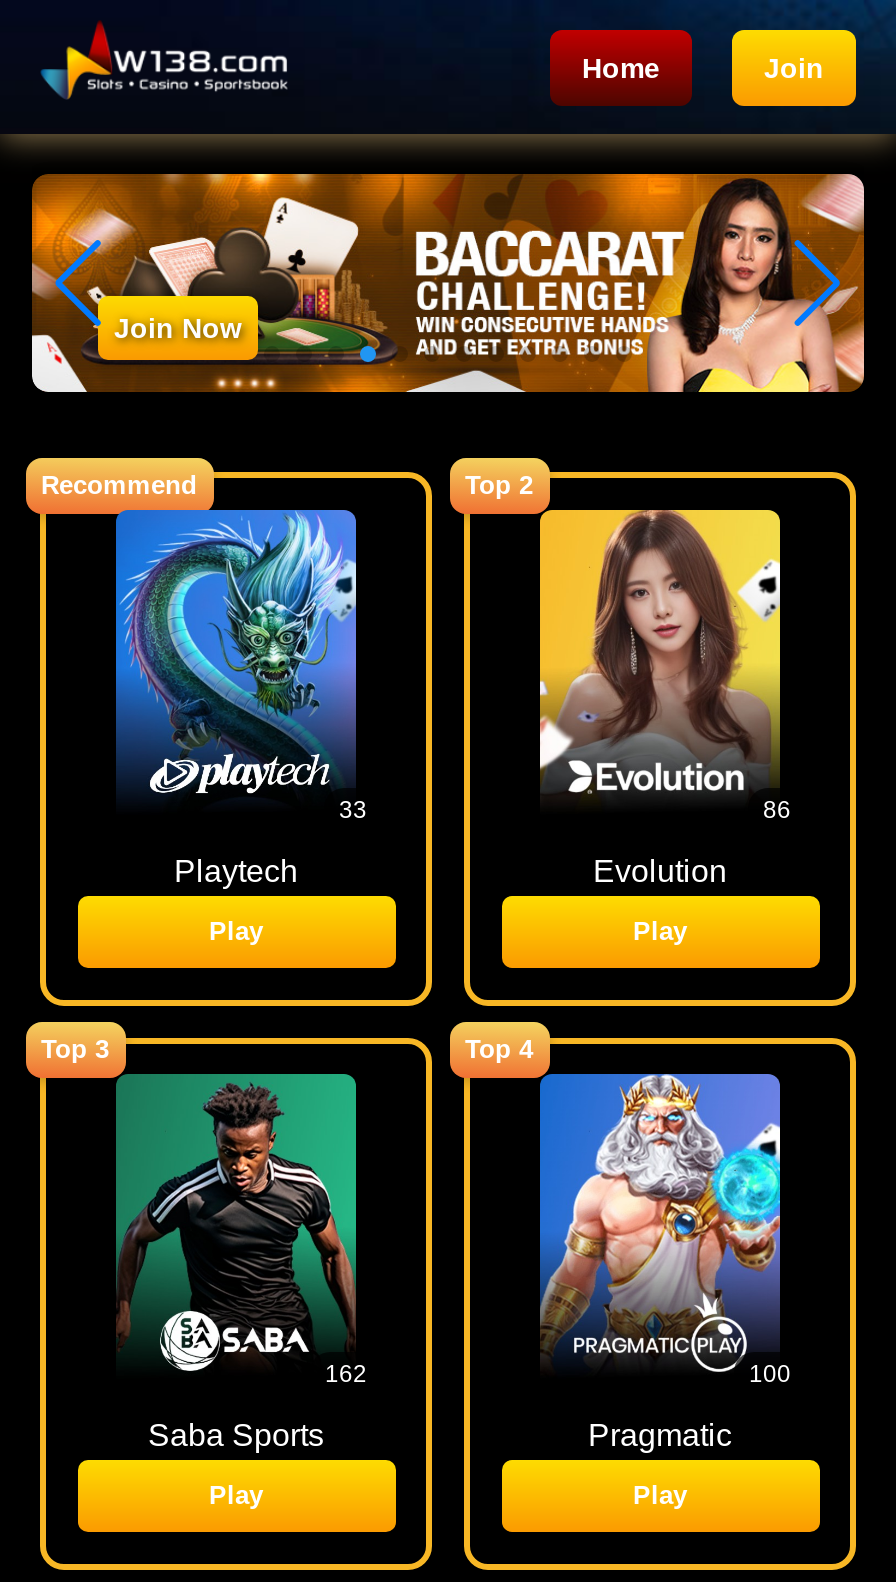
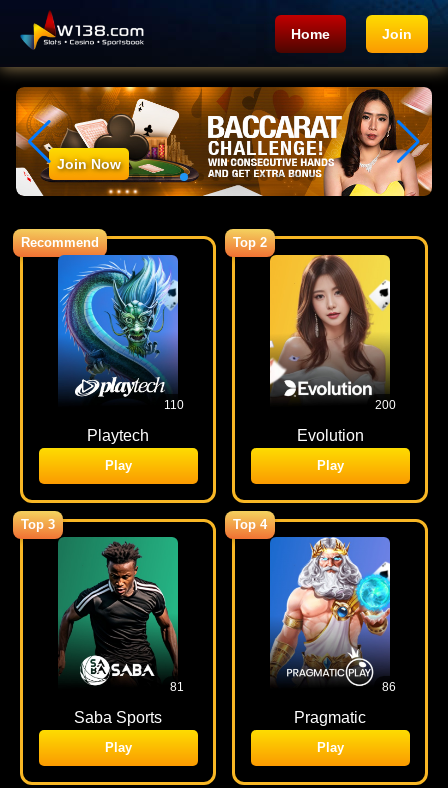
- 33
+ 110

- 86
+ 200

- 162
+ 81

- 100
+ 86
